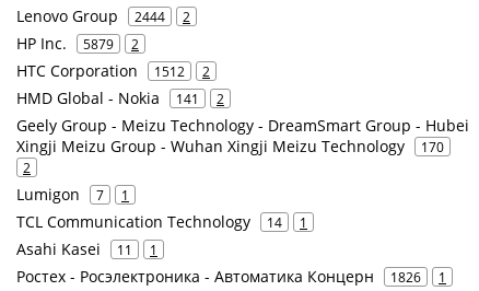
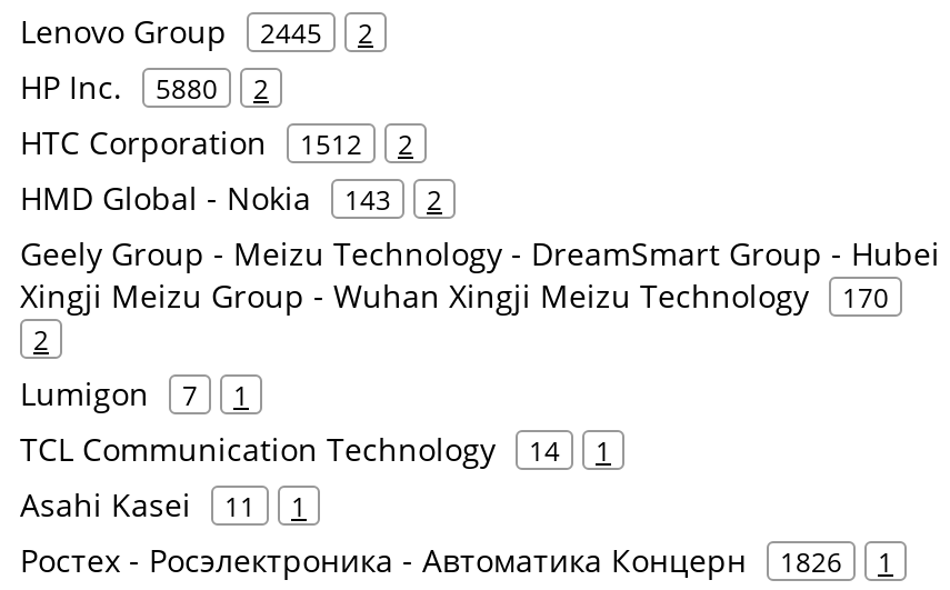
- Lenovo Group 2444 2
+ Lenovo Group 2445 2

- HP Inc. 5879 2
+ HP Inc. 5880 2

- HMD Global - Nokia 141 2
+ HMD Global - Nokia 143 2
